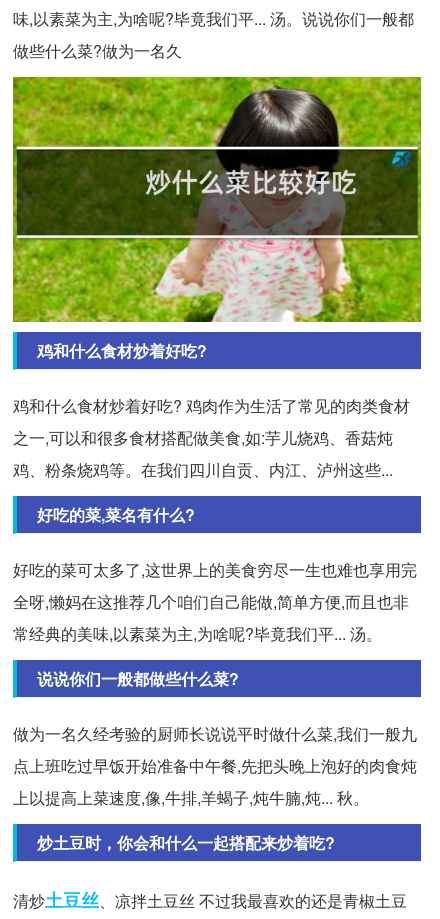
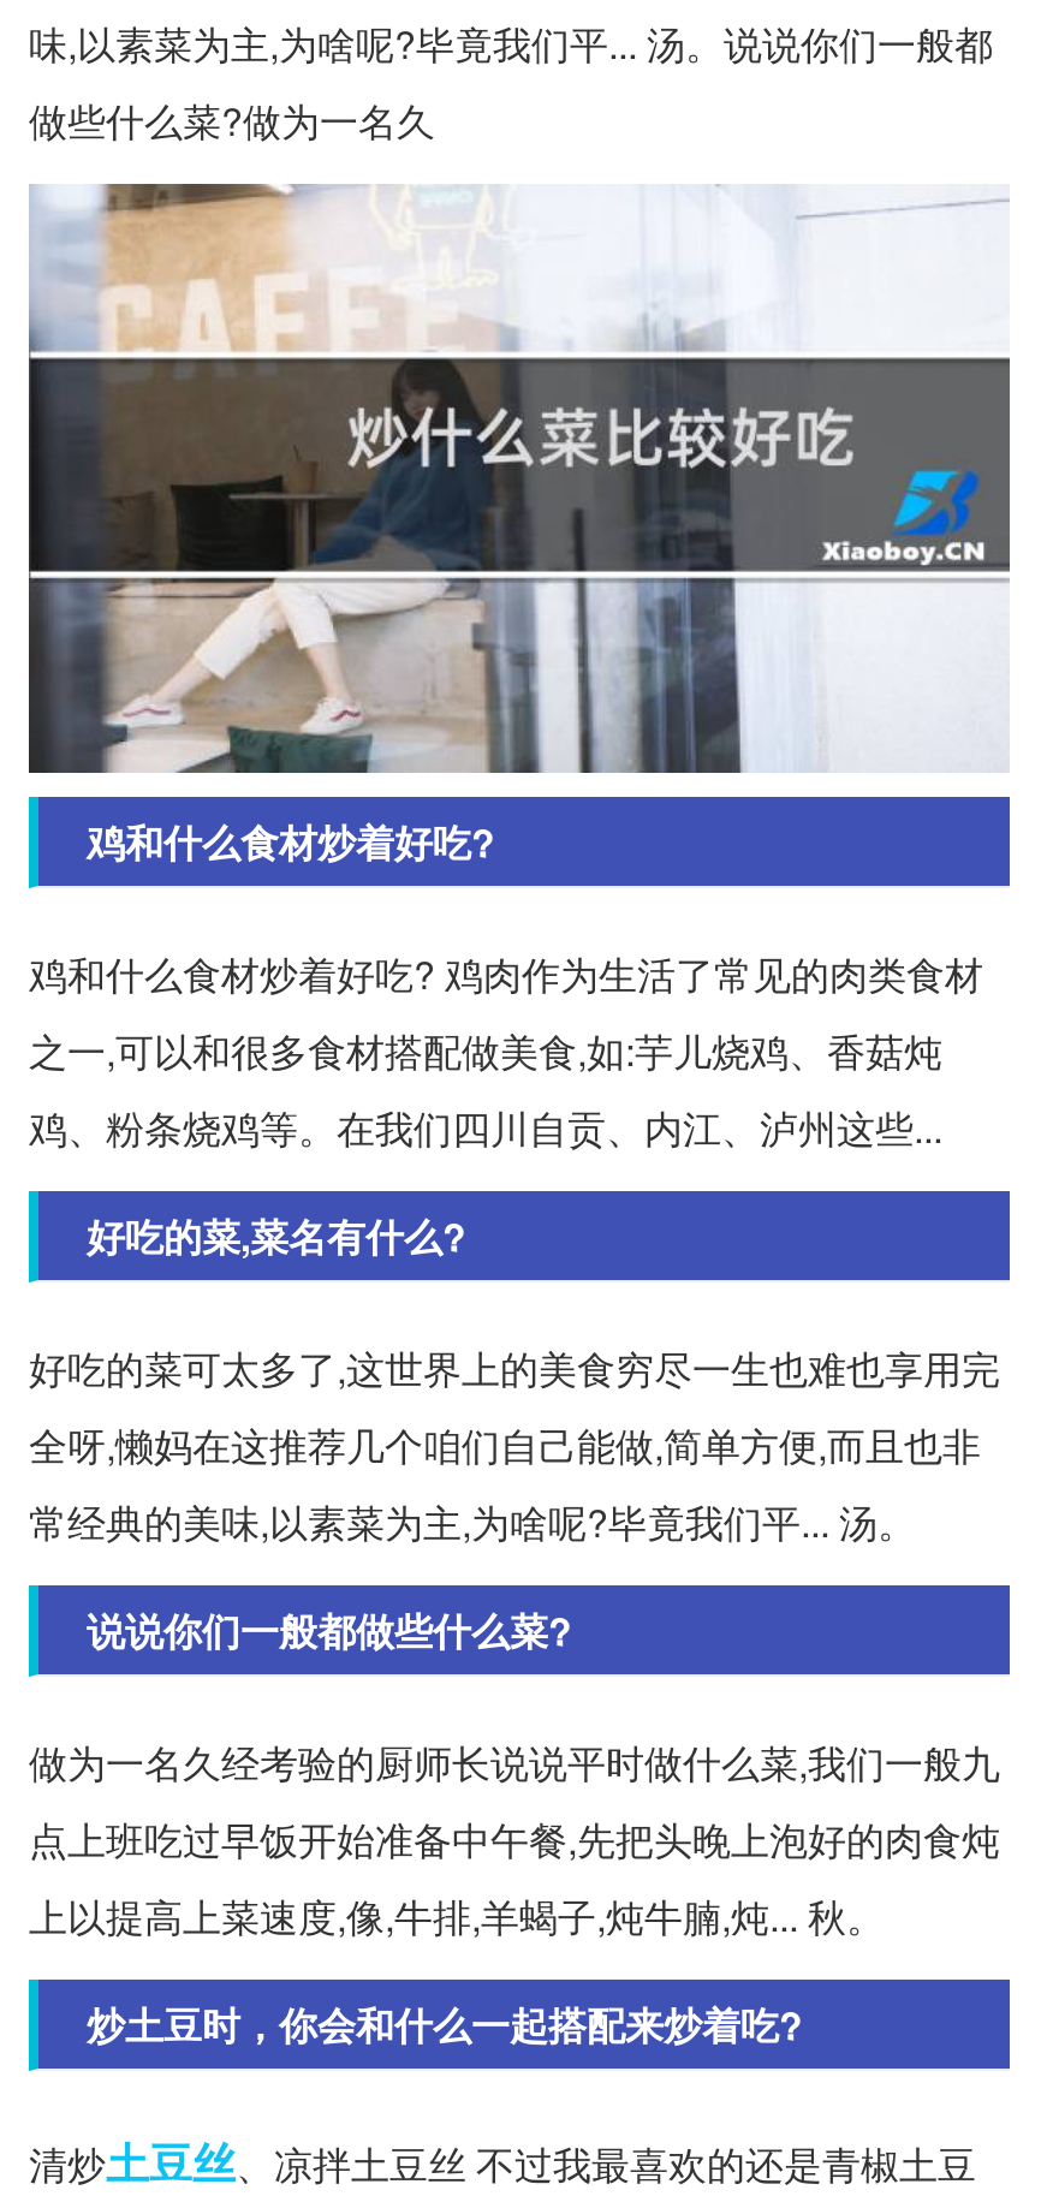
- [image]
+ [image]
